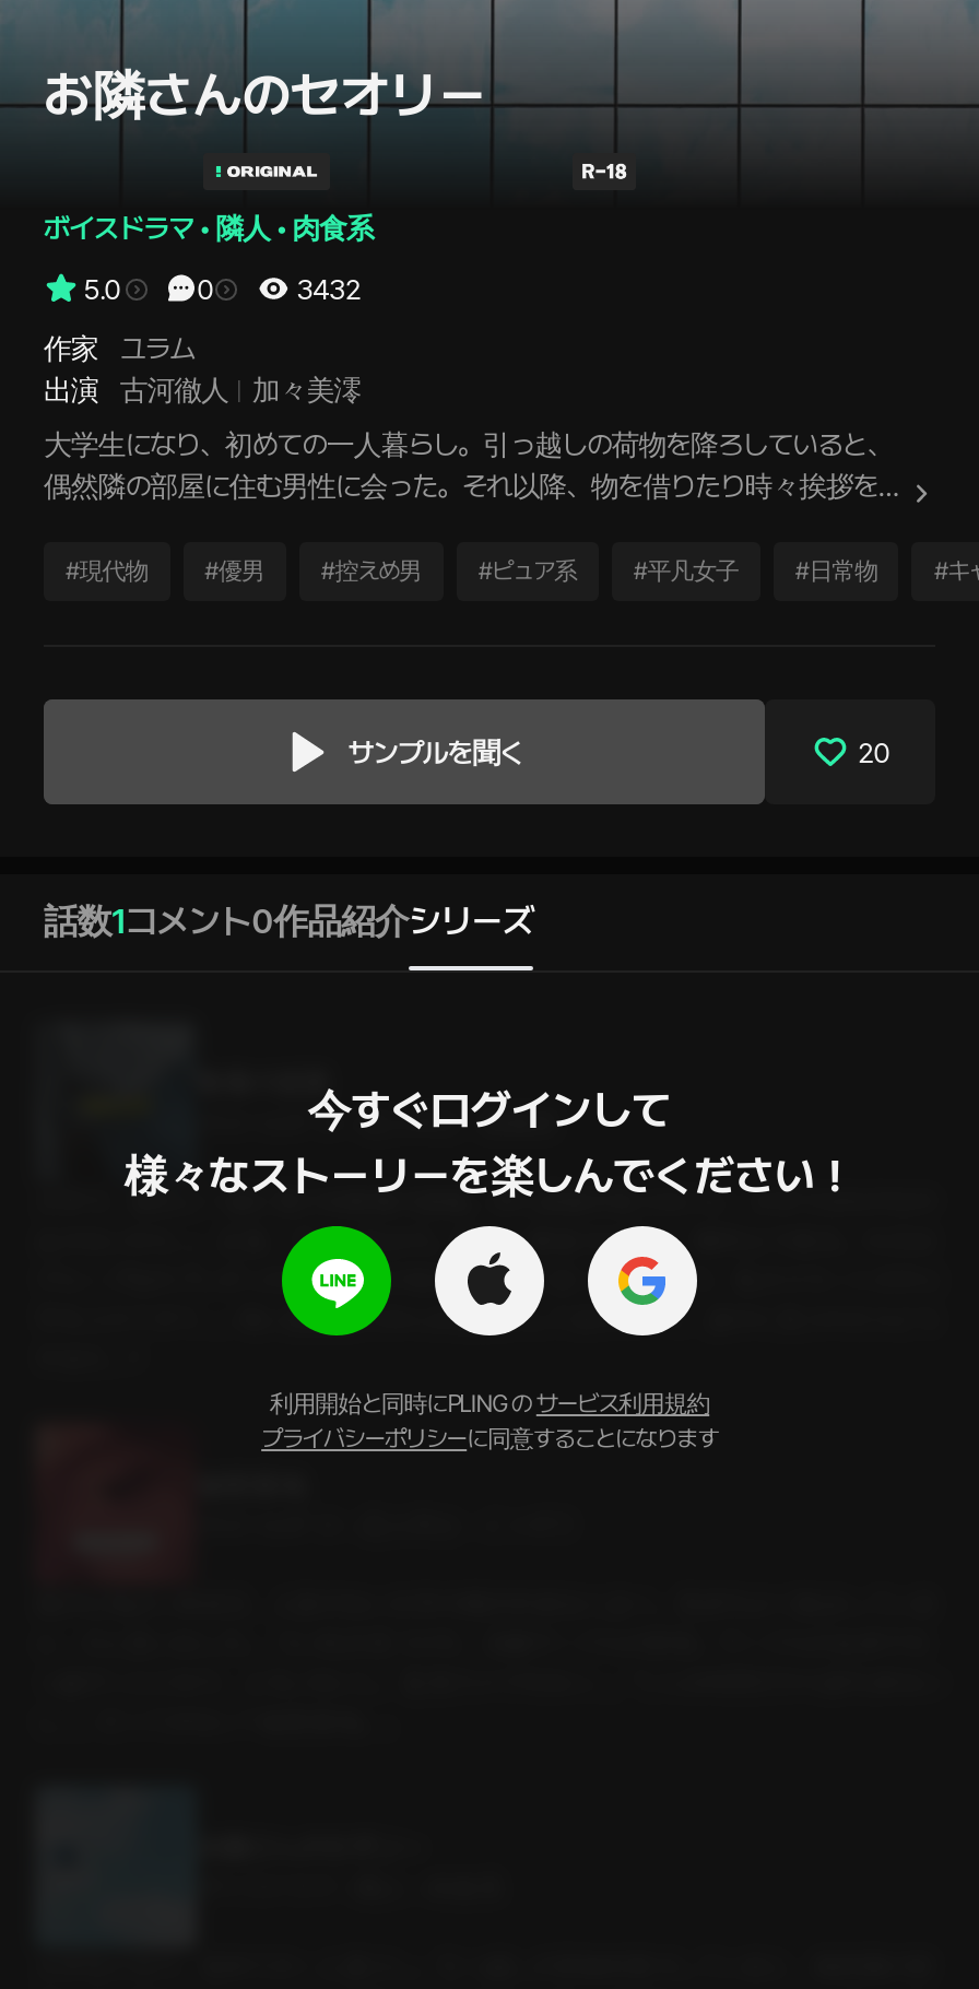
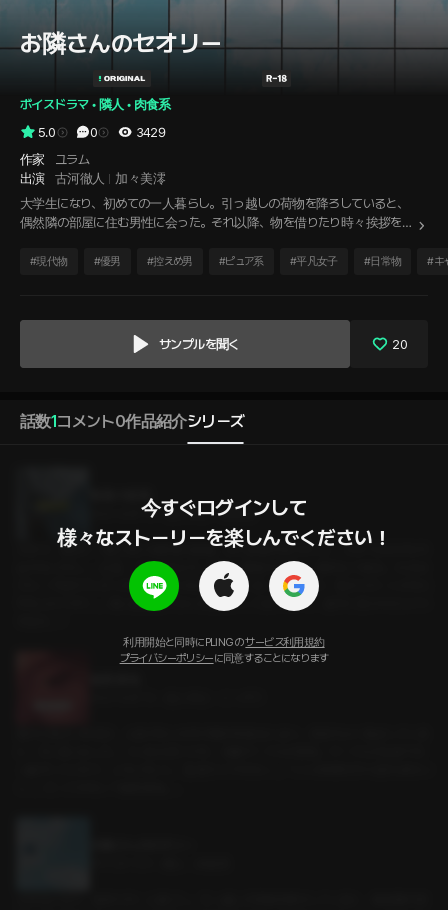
- 3432
+ 3429
